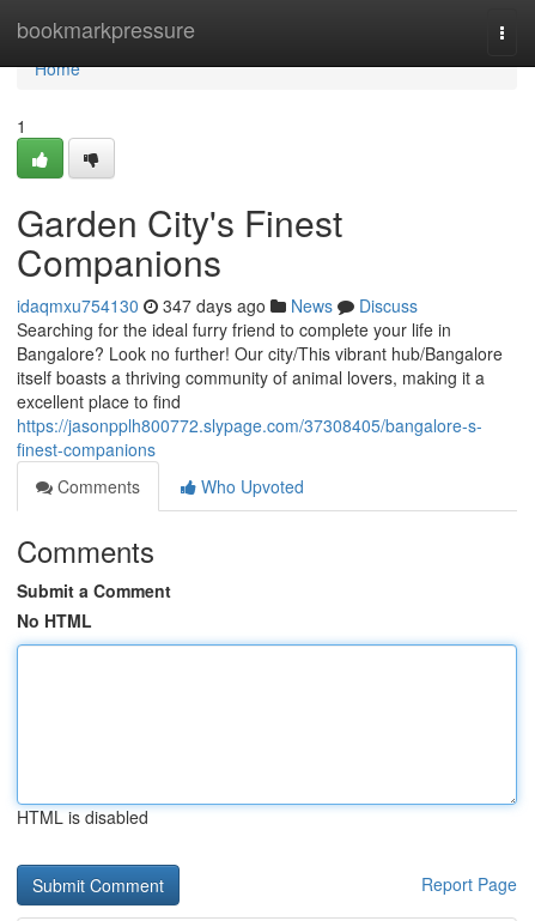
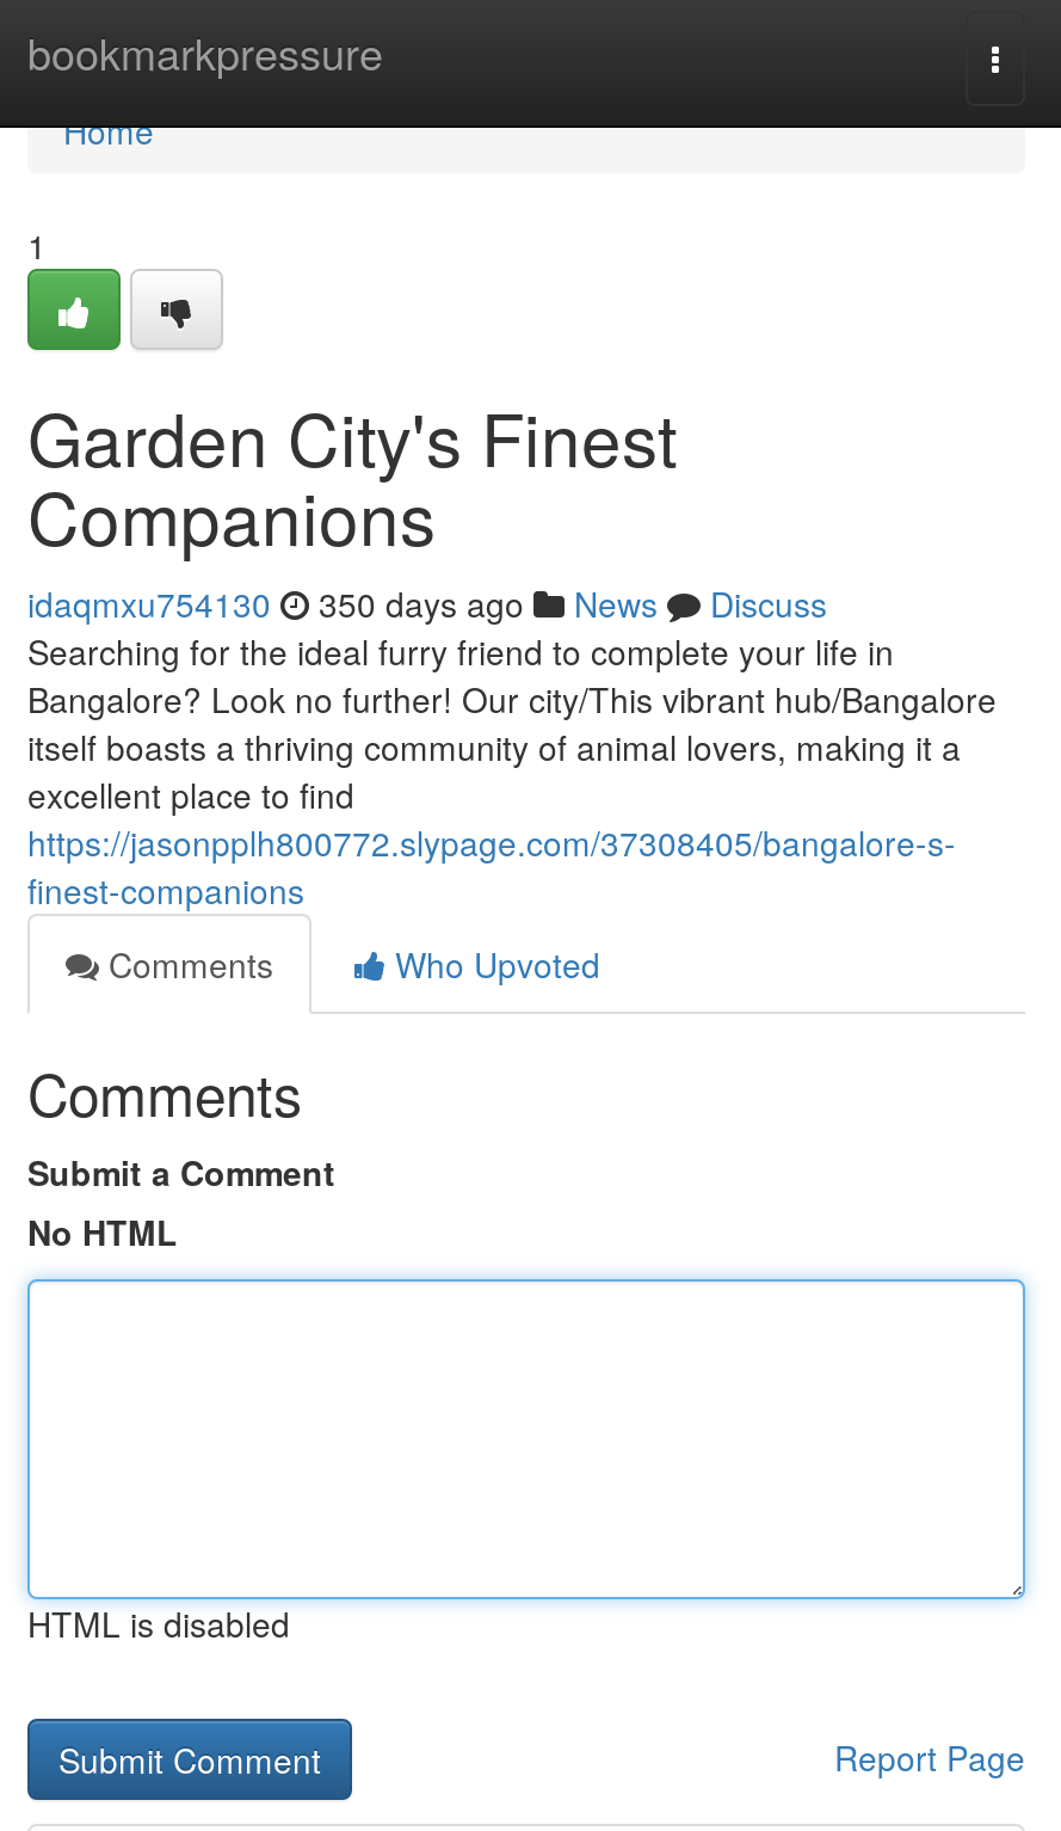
- idaqmxu754130 347 days ago News Discuss
+ idaqmxu754130 350 days ago News Discuss
